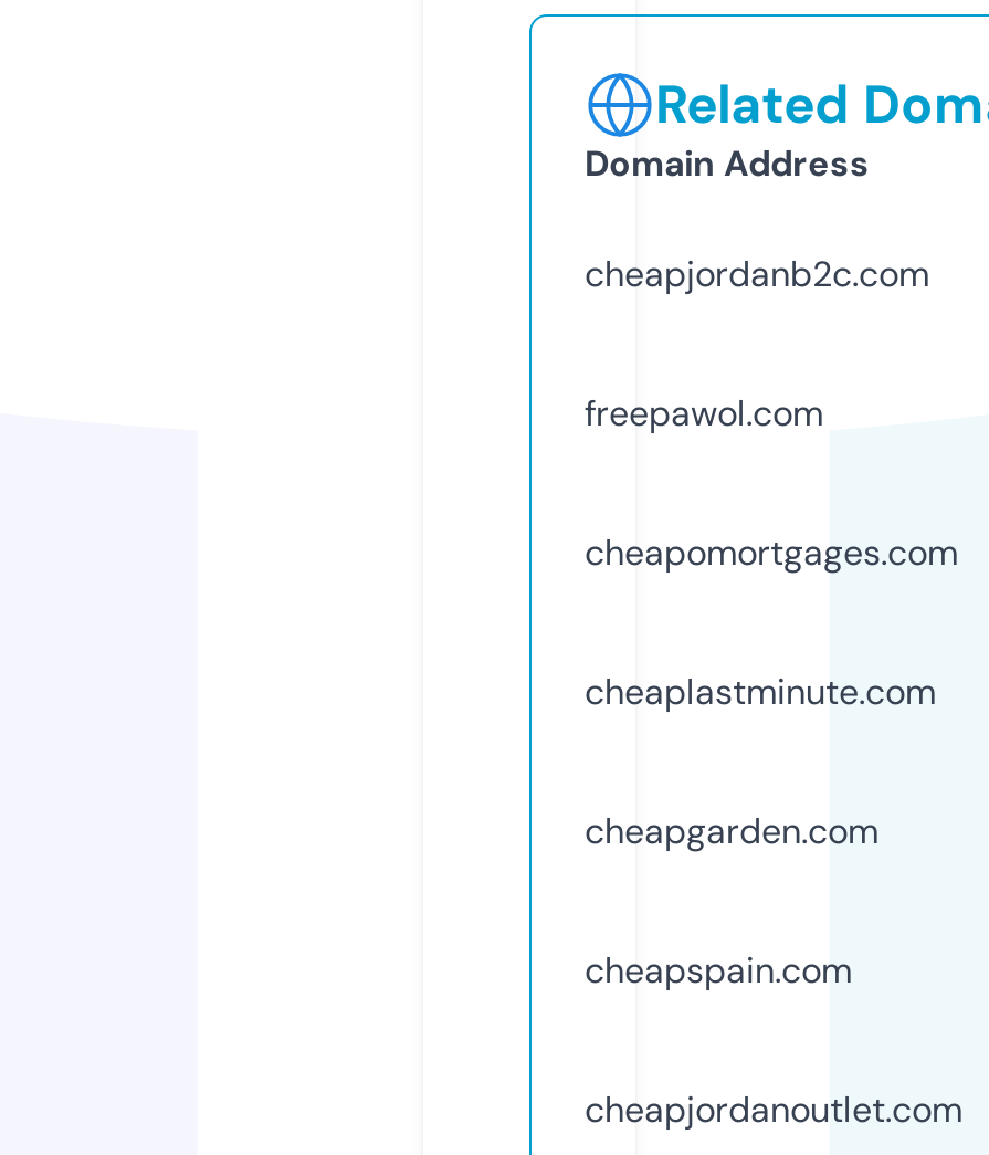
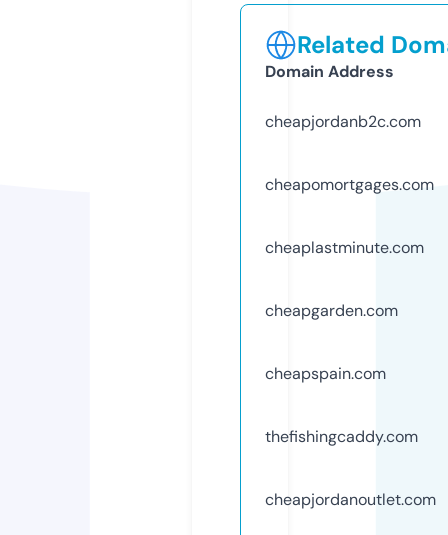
- freepawol.com

moved up: cheapomortgages.com | cheaplastminute.com | cheapgarden.com | cheapspain.com

+ thefishingcaddy.com
